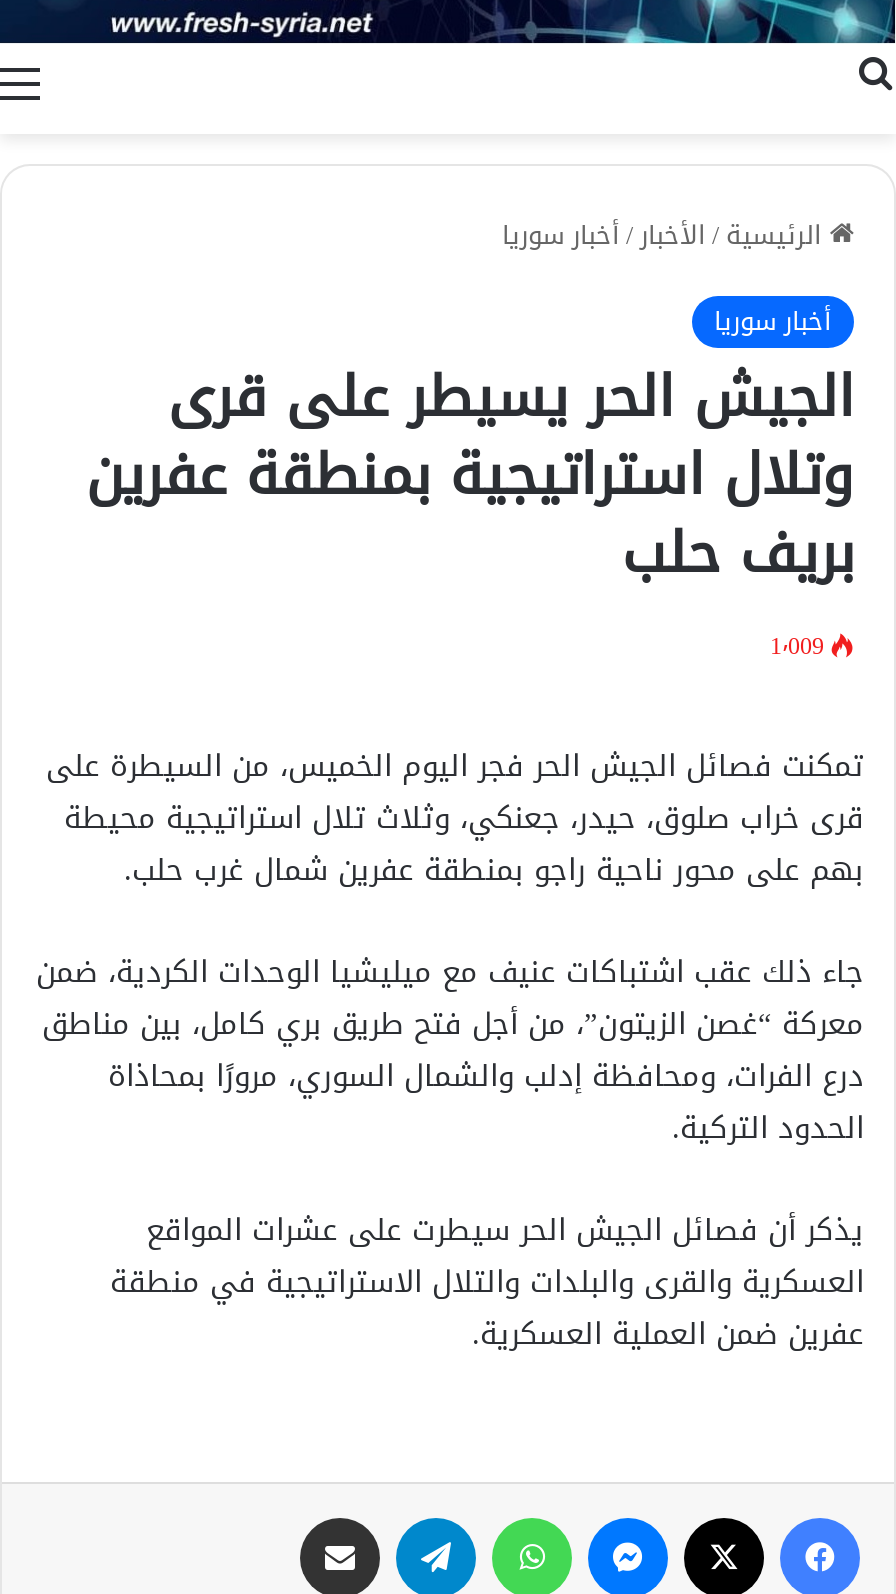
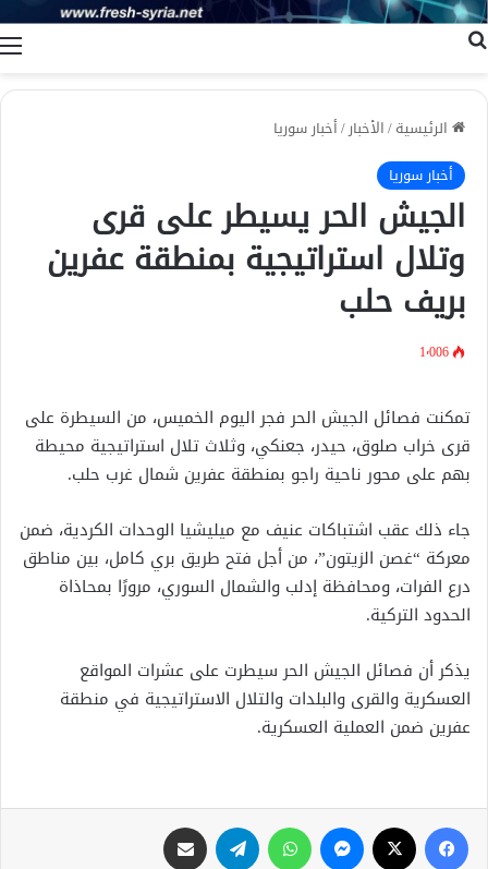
- 1٬009
+ 1٬006
